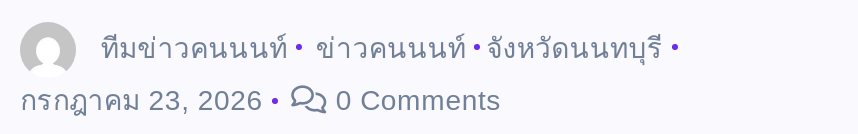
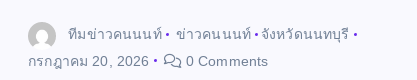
- กรกฎาคม 23, 2026
+ กรกฎาคม 20, 2026
